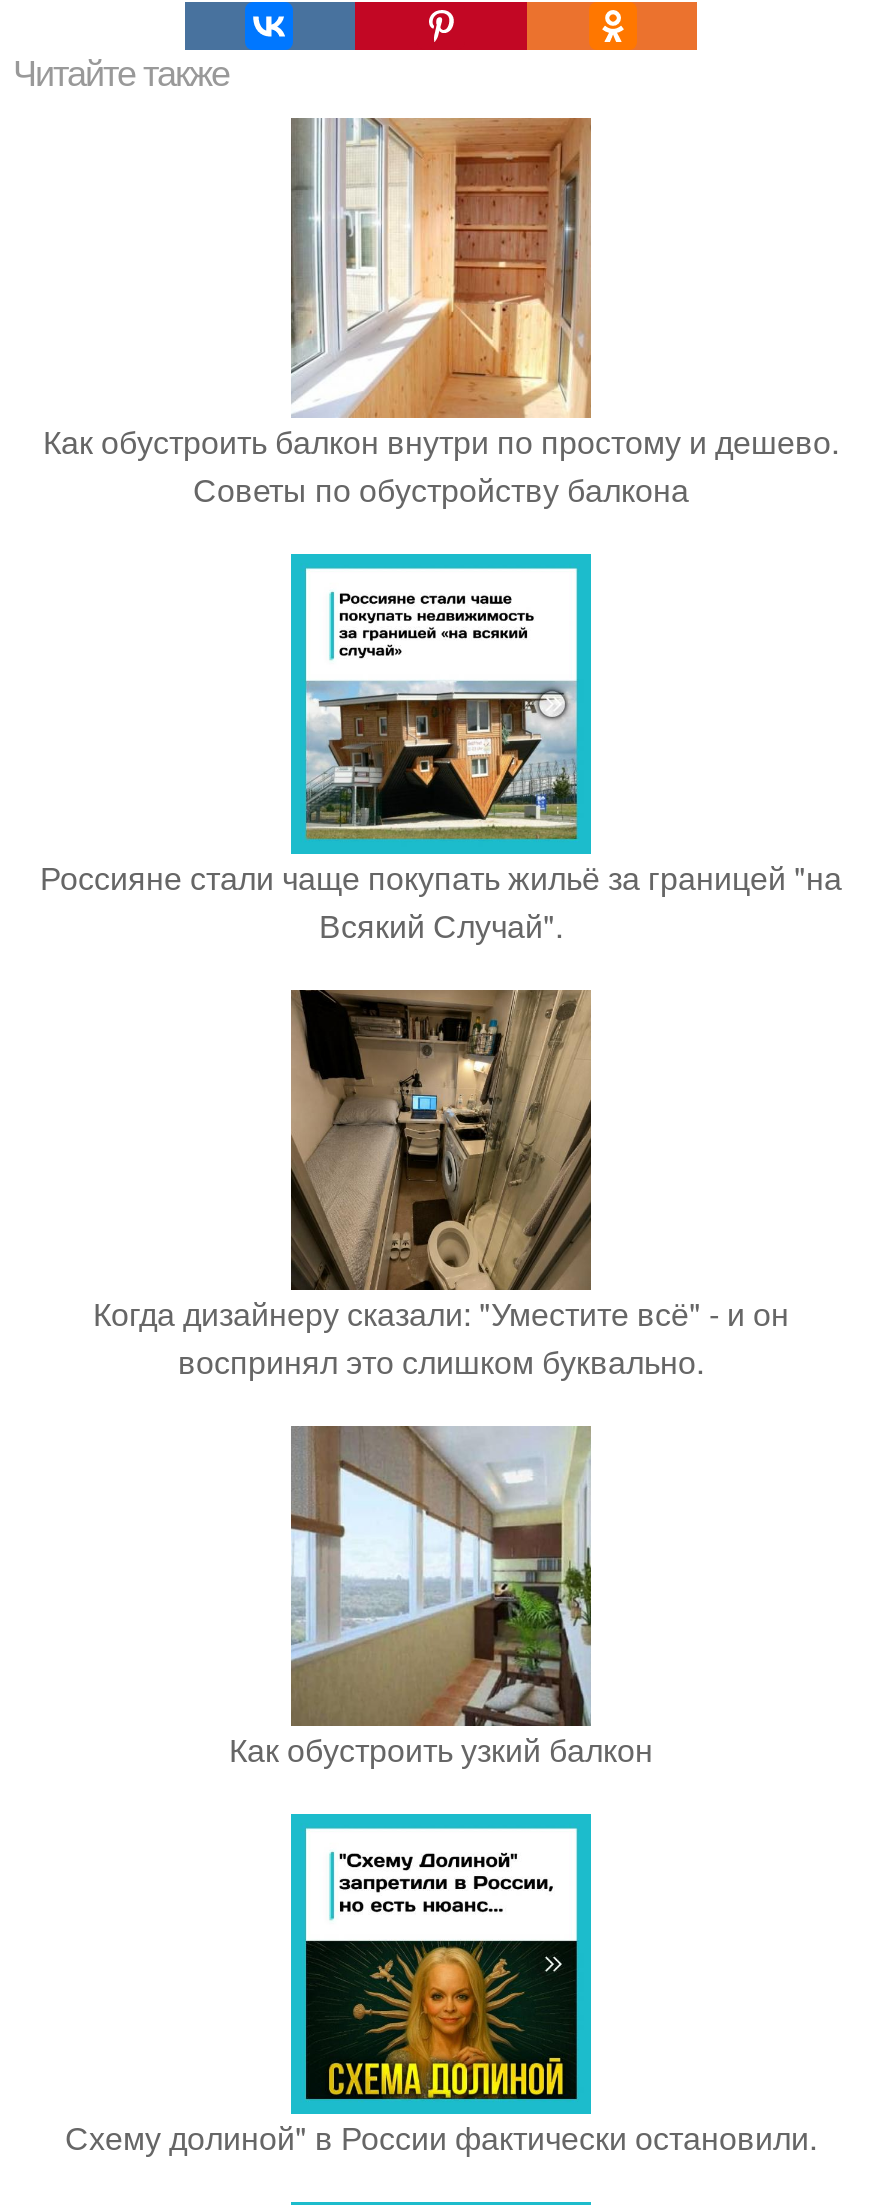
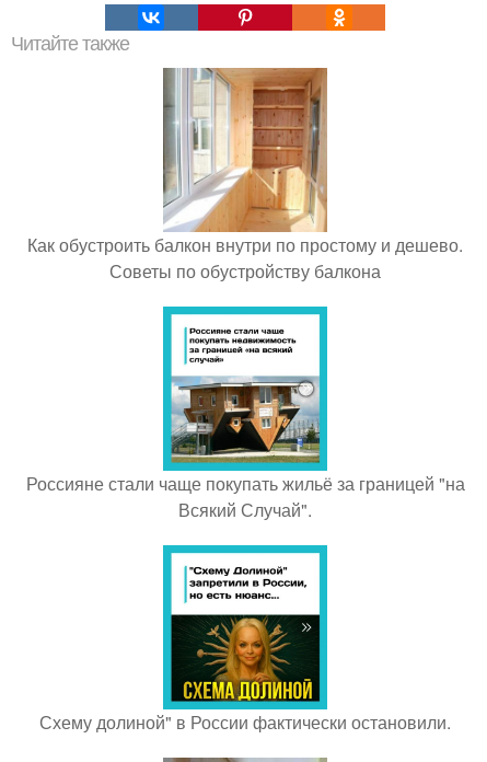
- [image]
- Когда дизайнеру сказали: "Уместите всё" - и он
- воспринял это слишком буквально.

- [image]
- Как обустроить узкий балкон
